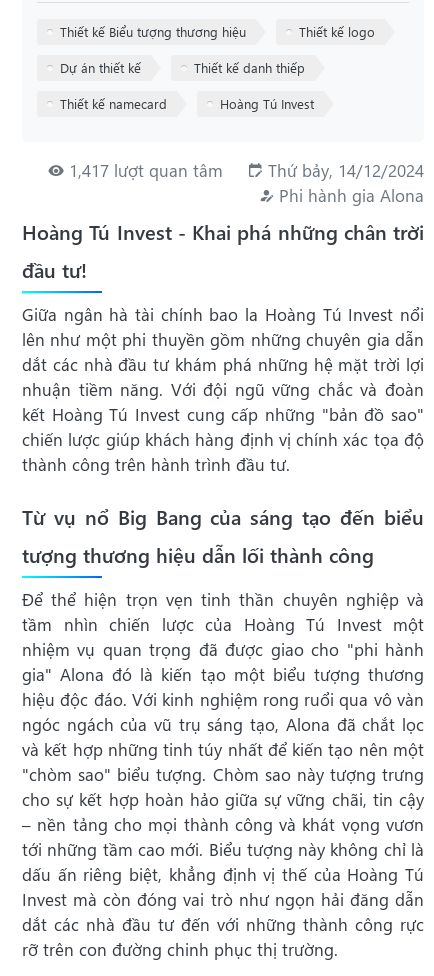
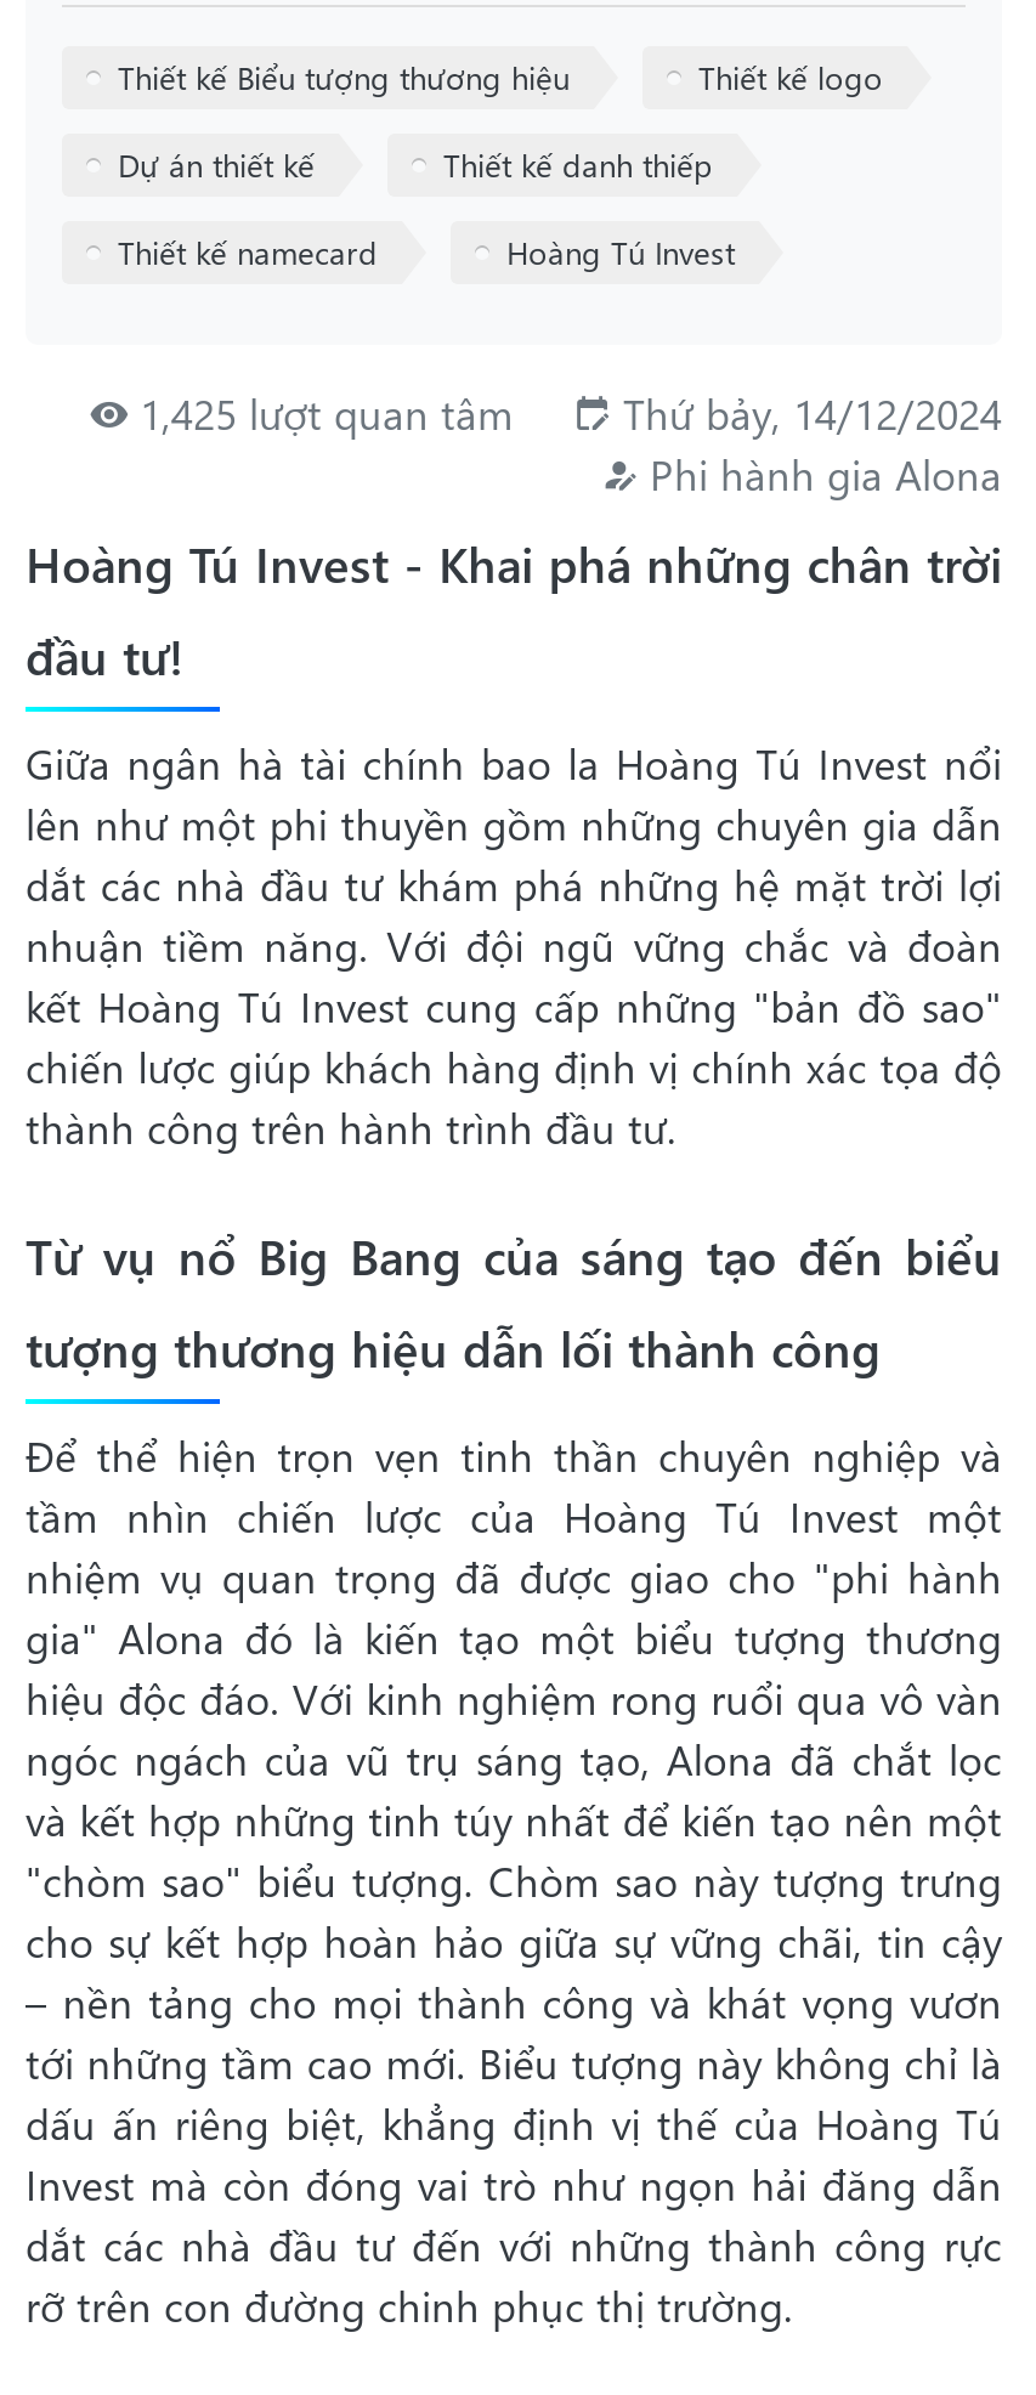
- 1,417 lượt quan tâm Thứ bảy, 14/12/2024
+ 1,425 lượt quan tâm Thứ bảy, 14/12/2024
